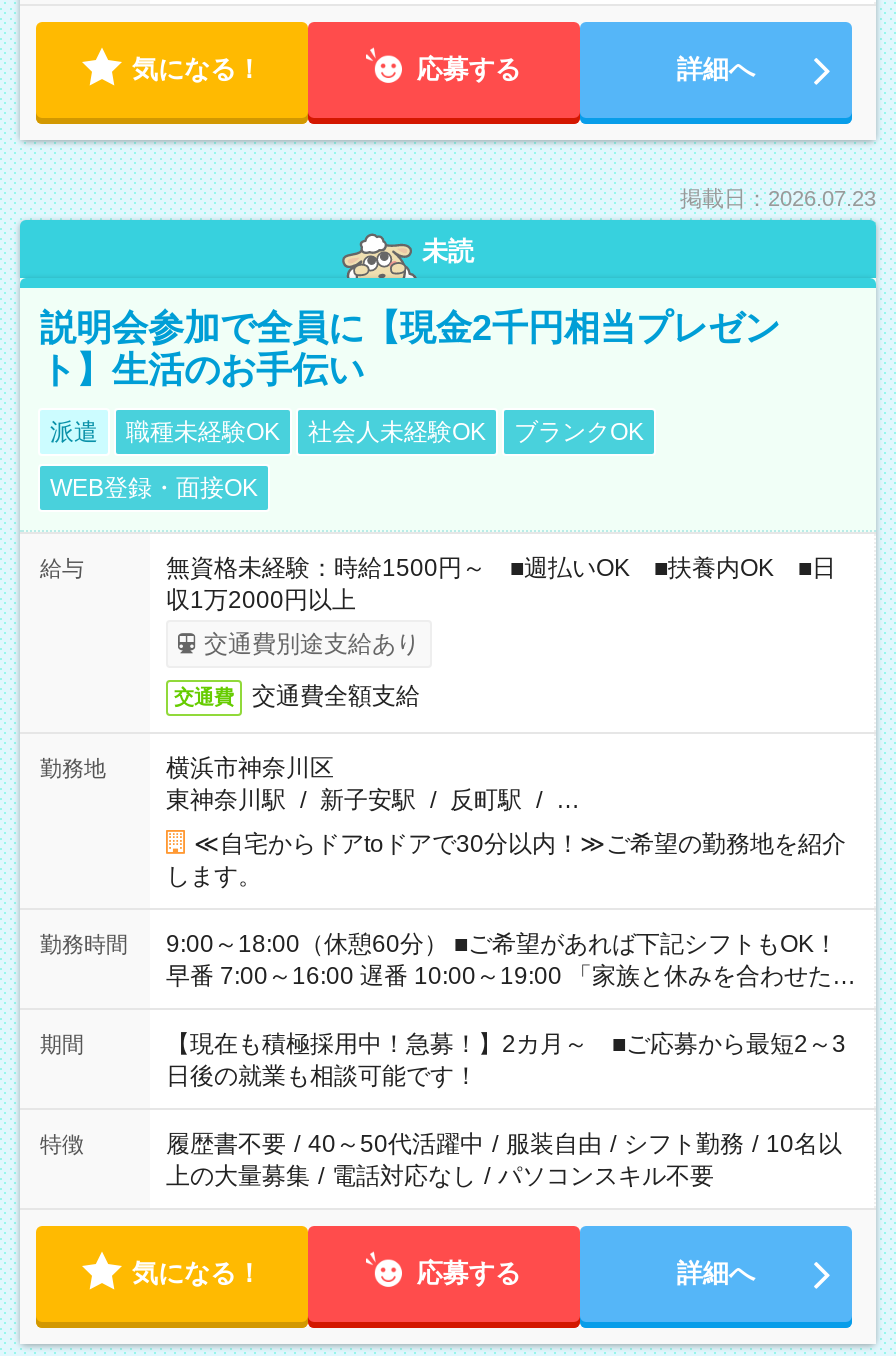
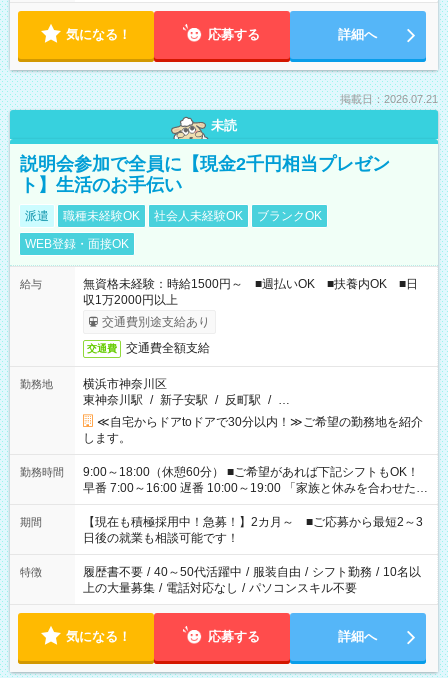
- 掲載日：2026.07.23
+ 掲載日：2026.07.21
